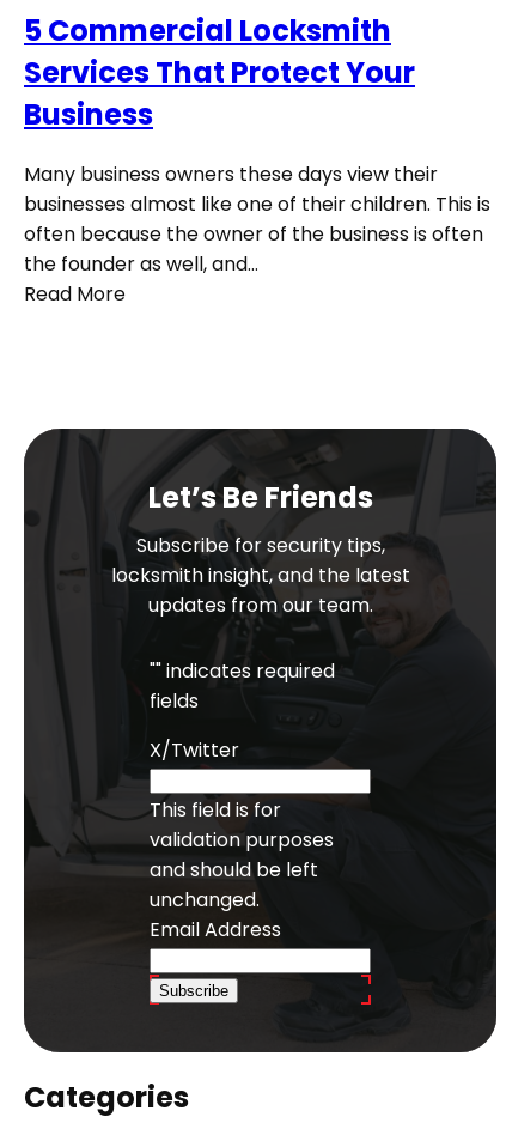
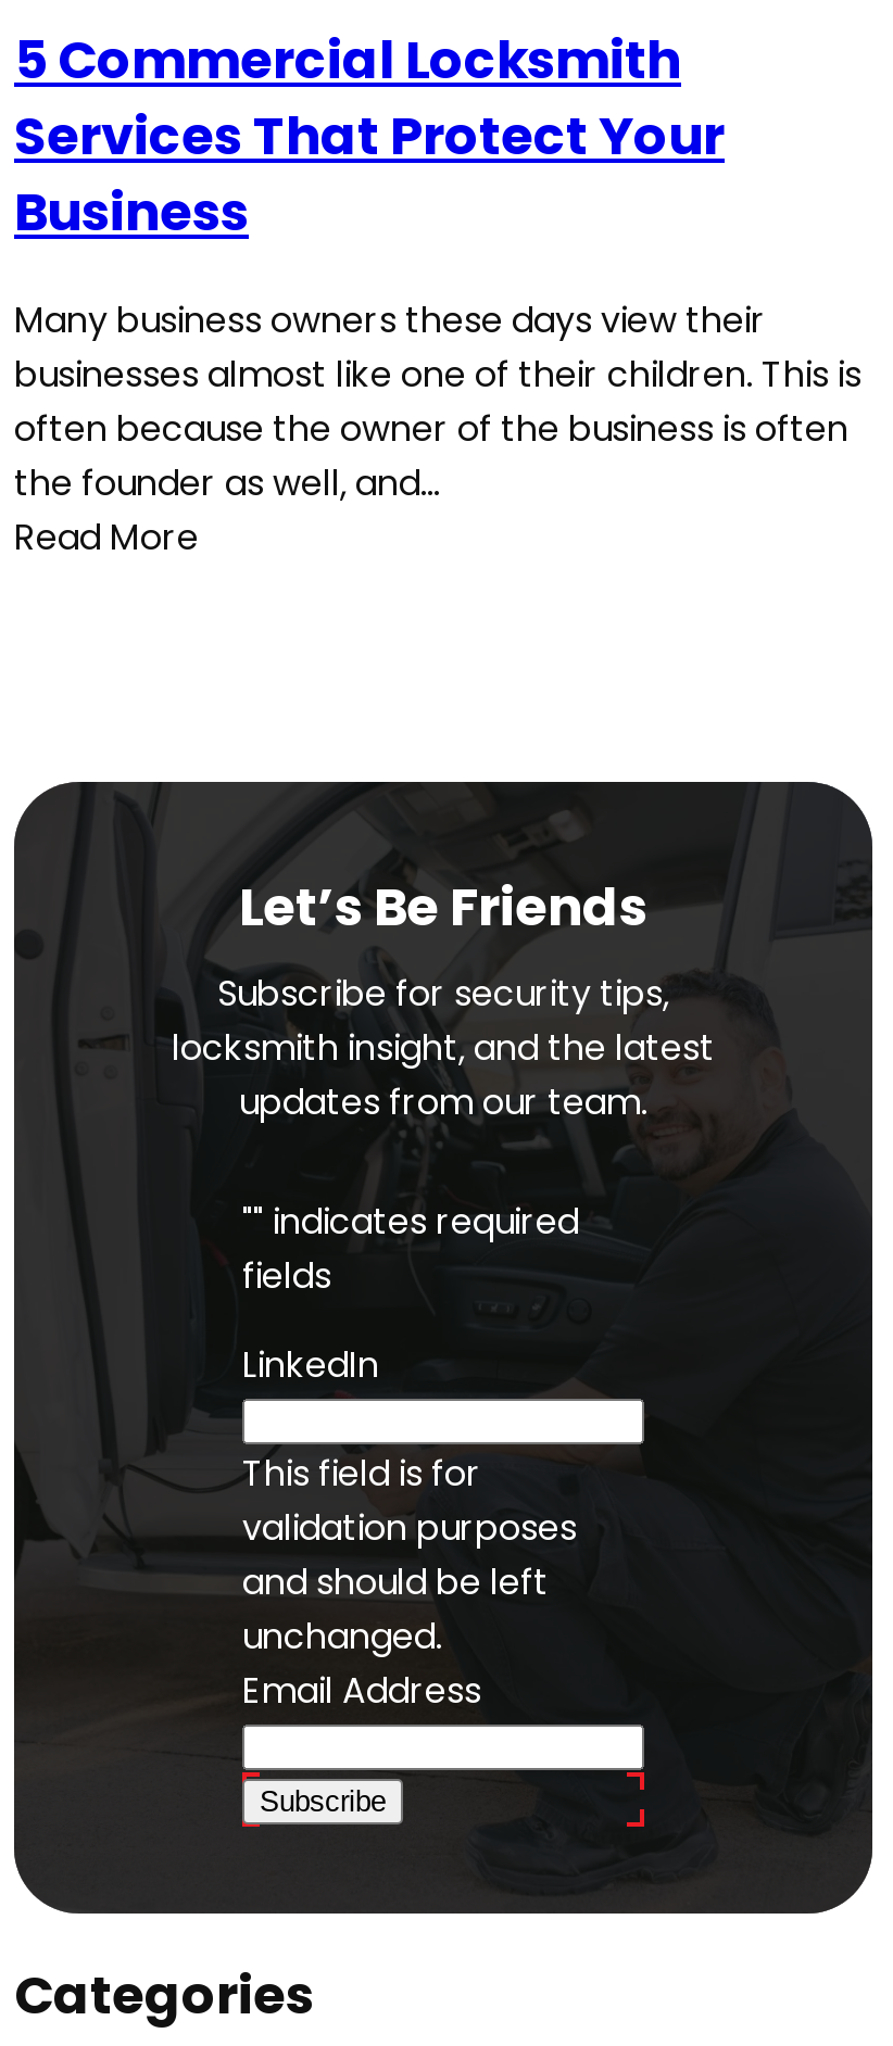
- X/Twitter
+ LinkedIn
